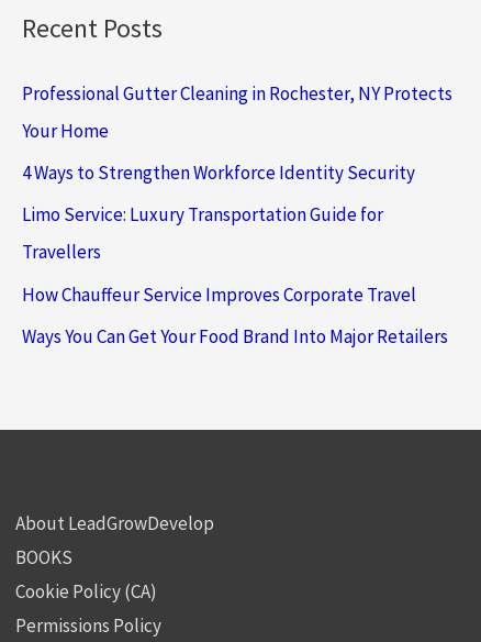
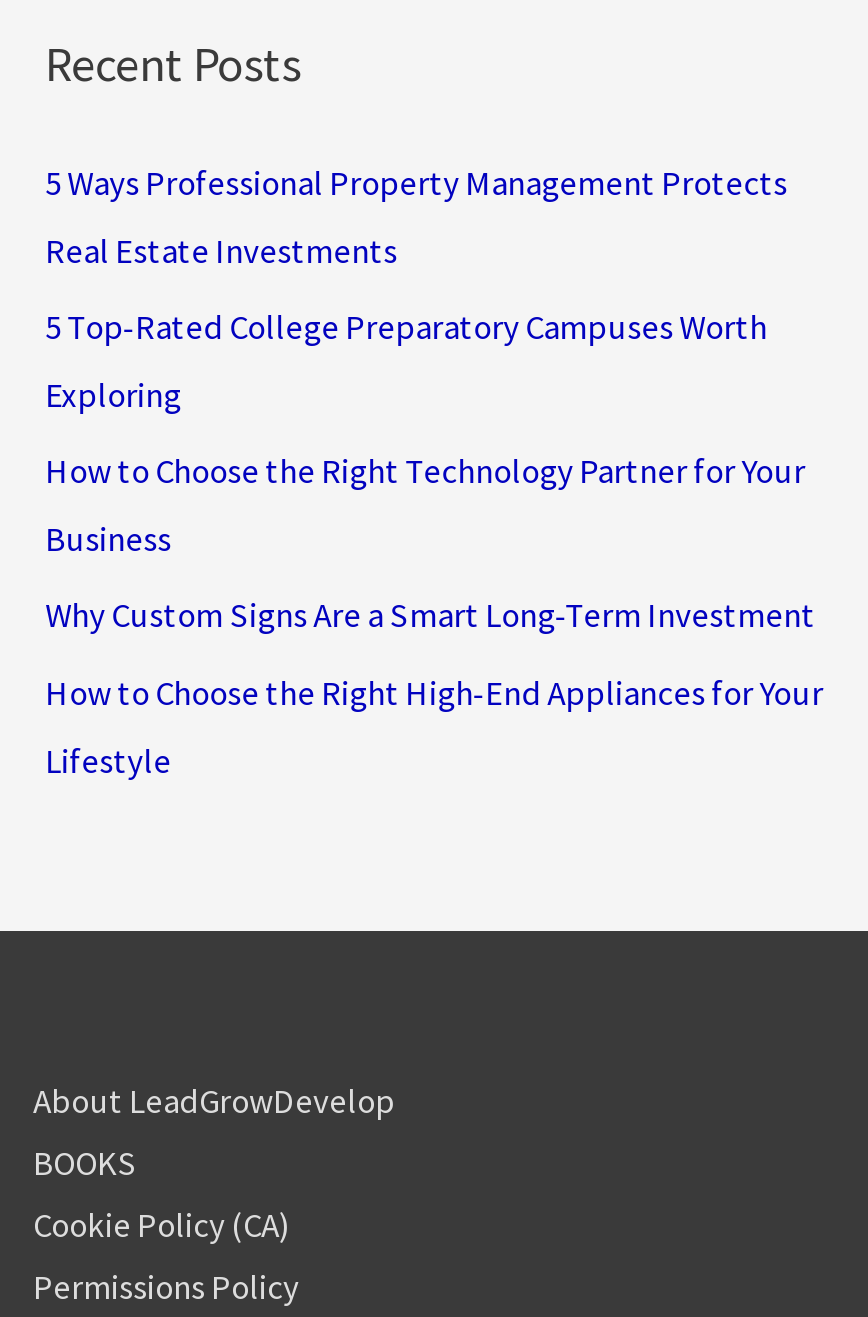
- Professional Gutter Cleaning in Rochester, NY Protects
- Your Home
- 4 Ways to Strengthen Workforce Identity Security
- Limo Service: Luxury Transportation Guide for
- Travellers
- How Chauffeur Service Improves Corporate Travel
- Ways You Can Get Your Food Brand Into Major Retailers
+ 5 Ways Professional Property Management Protects
+ Real Estate Investments
+ 5 Top-Rated College Preparatory Campuses Worth
+ Exploring
+ How to Choose the Right Technology Partner for Your
+ Business
+ Why Custom Signs Are a Smart Long-Term Investment
+ How to Choose the Right High-End Appliances for Your
+ Lifestyle
